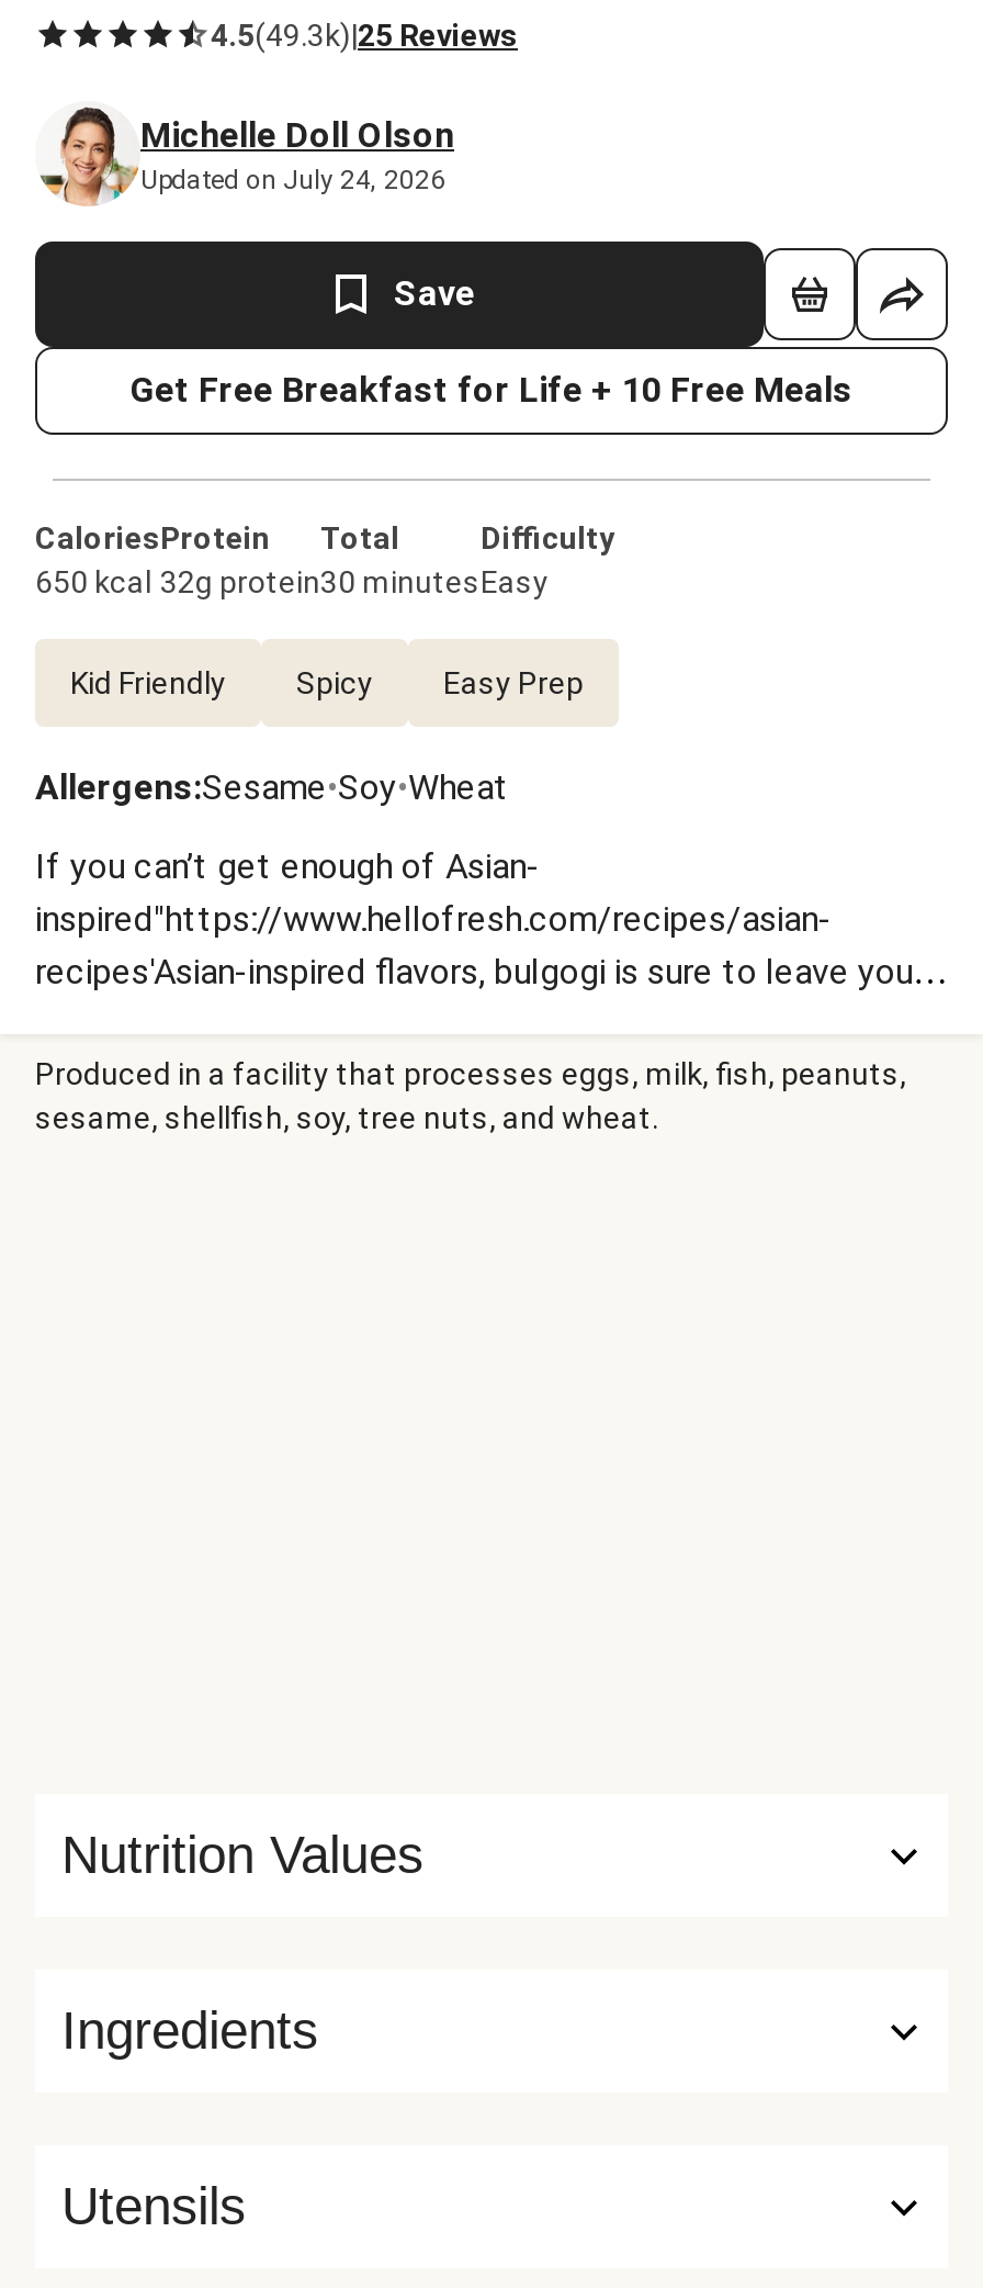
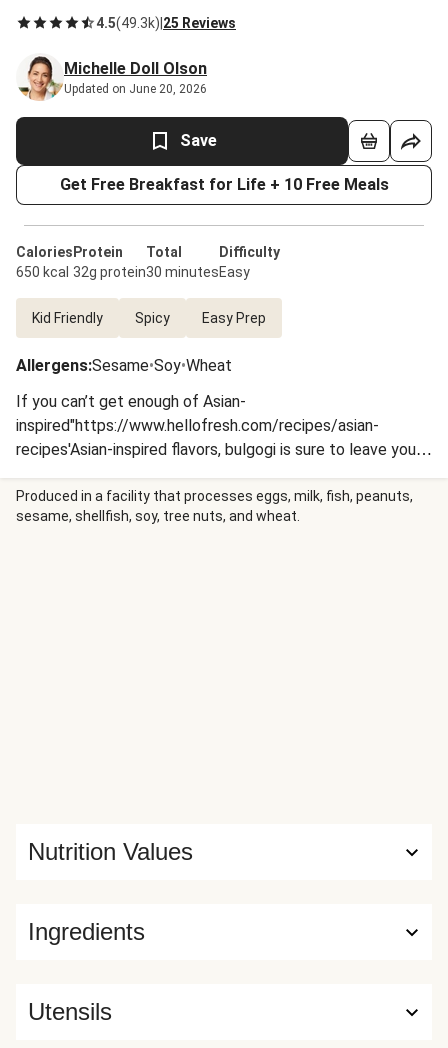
- Updated on July 24, 2026
+ Updated on June 20, 2026
